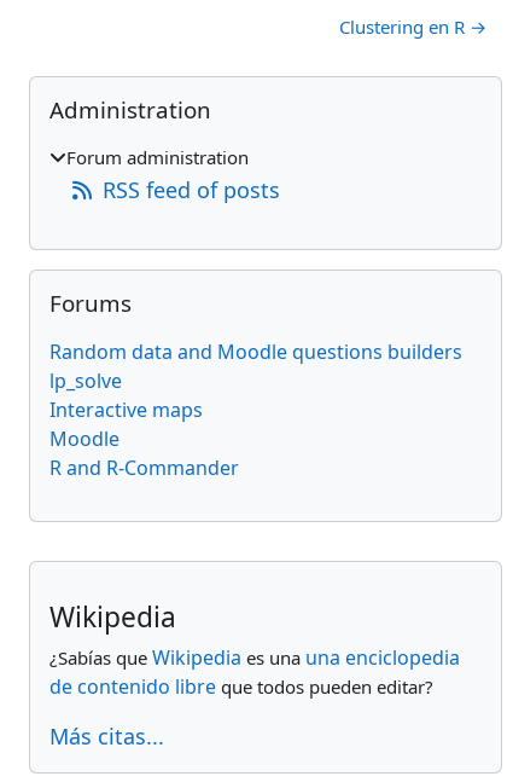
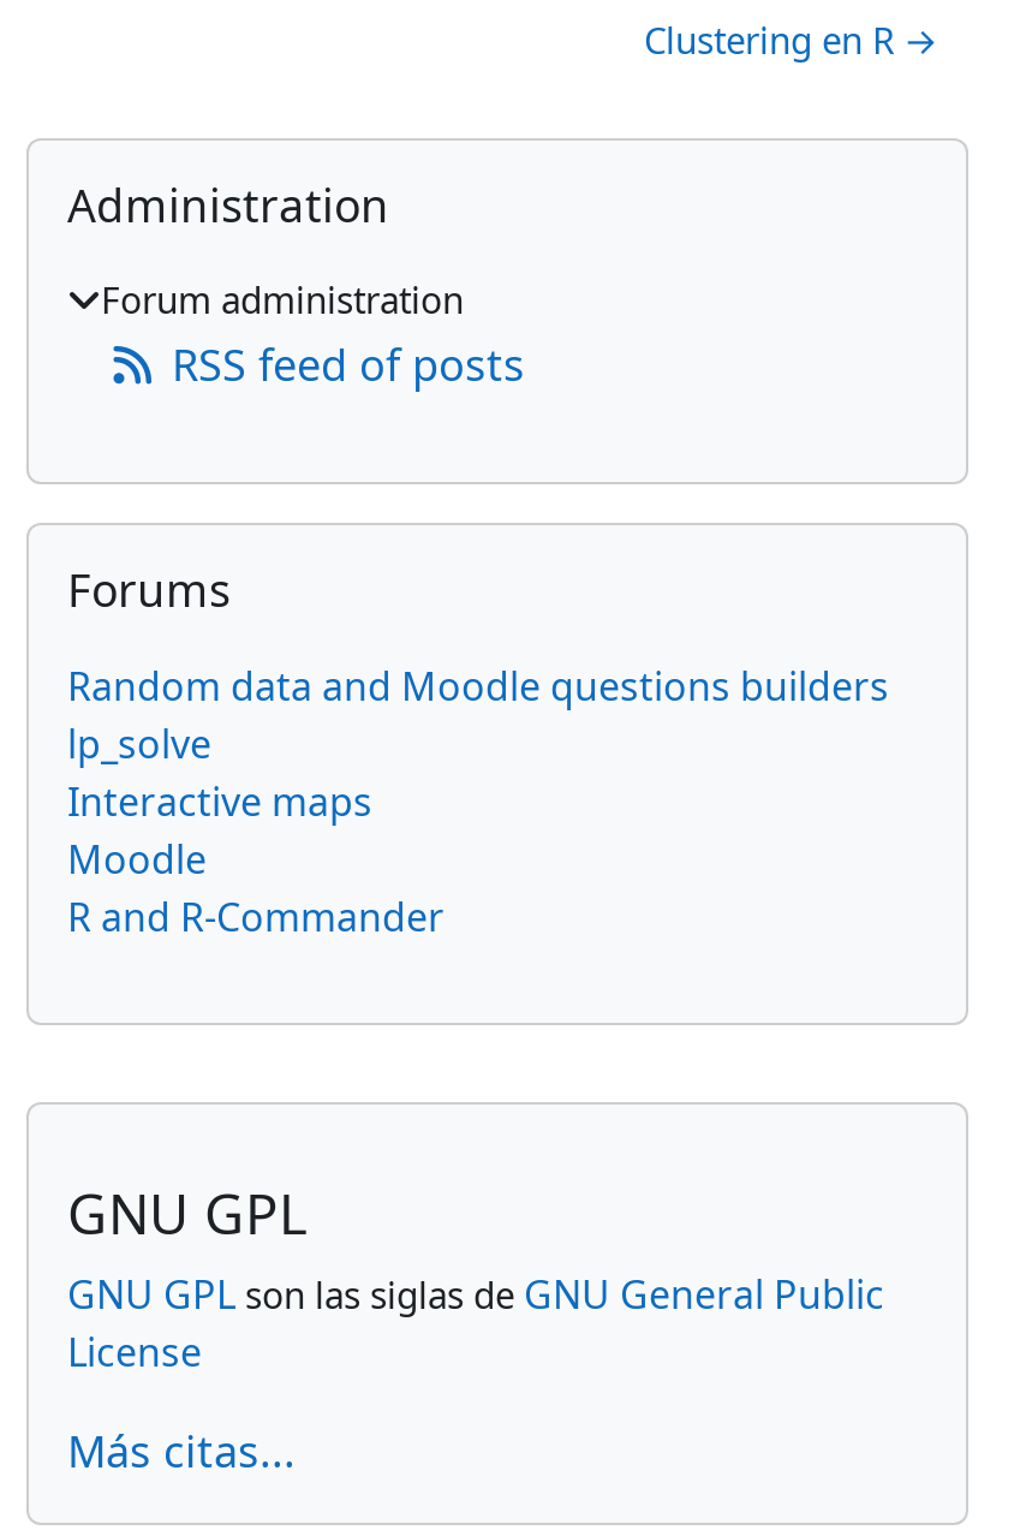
- Wikipedia
- ¿Sabías que Wikipedia es una una enciclopedia
- de contenido libre que todos pueden editar?
+ GNU GPL
+ GNU GPL son las siglas de GNU General Public
+ License
